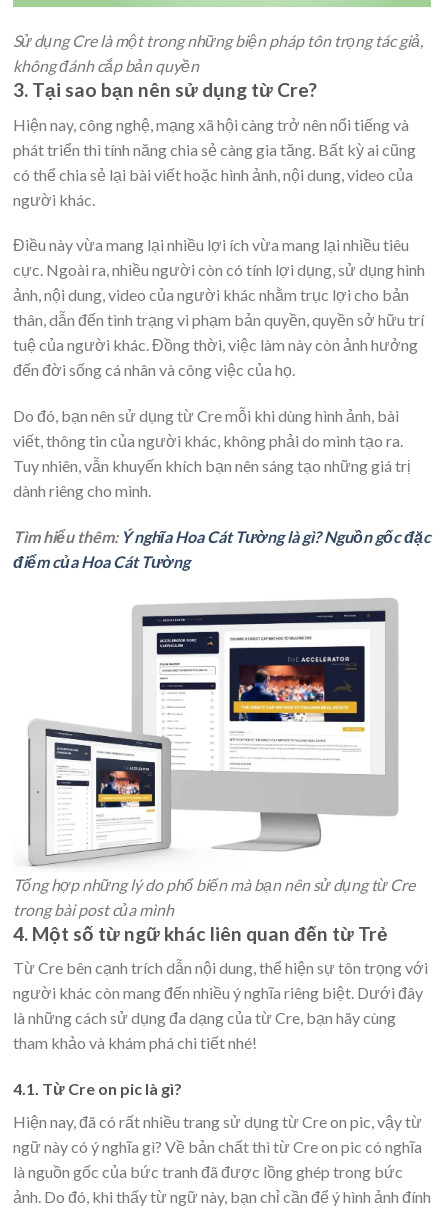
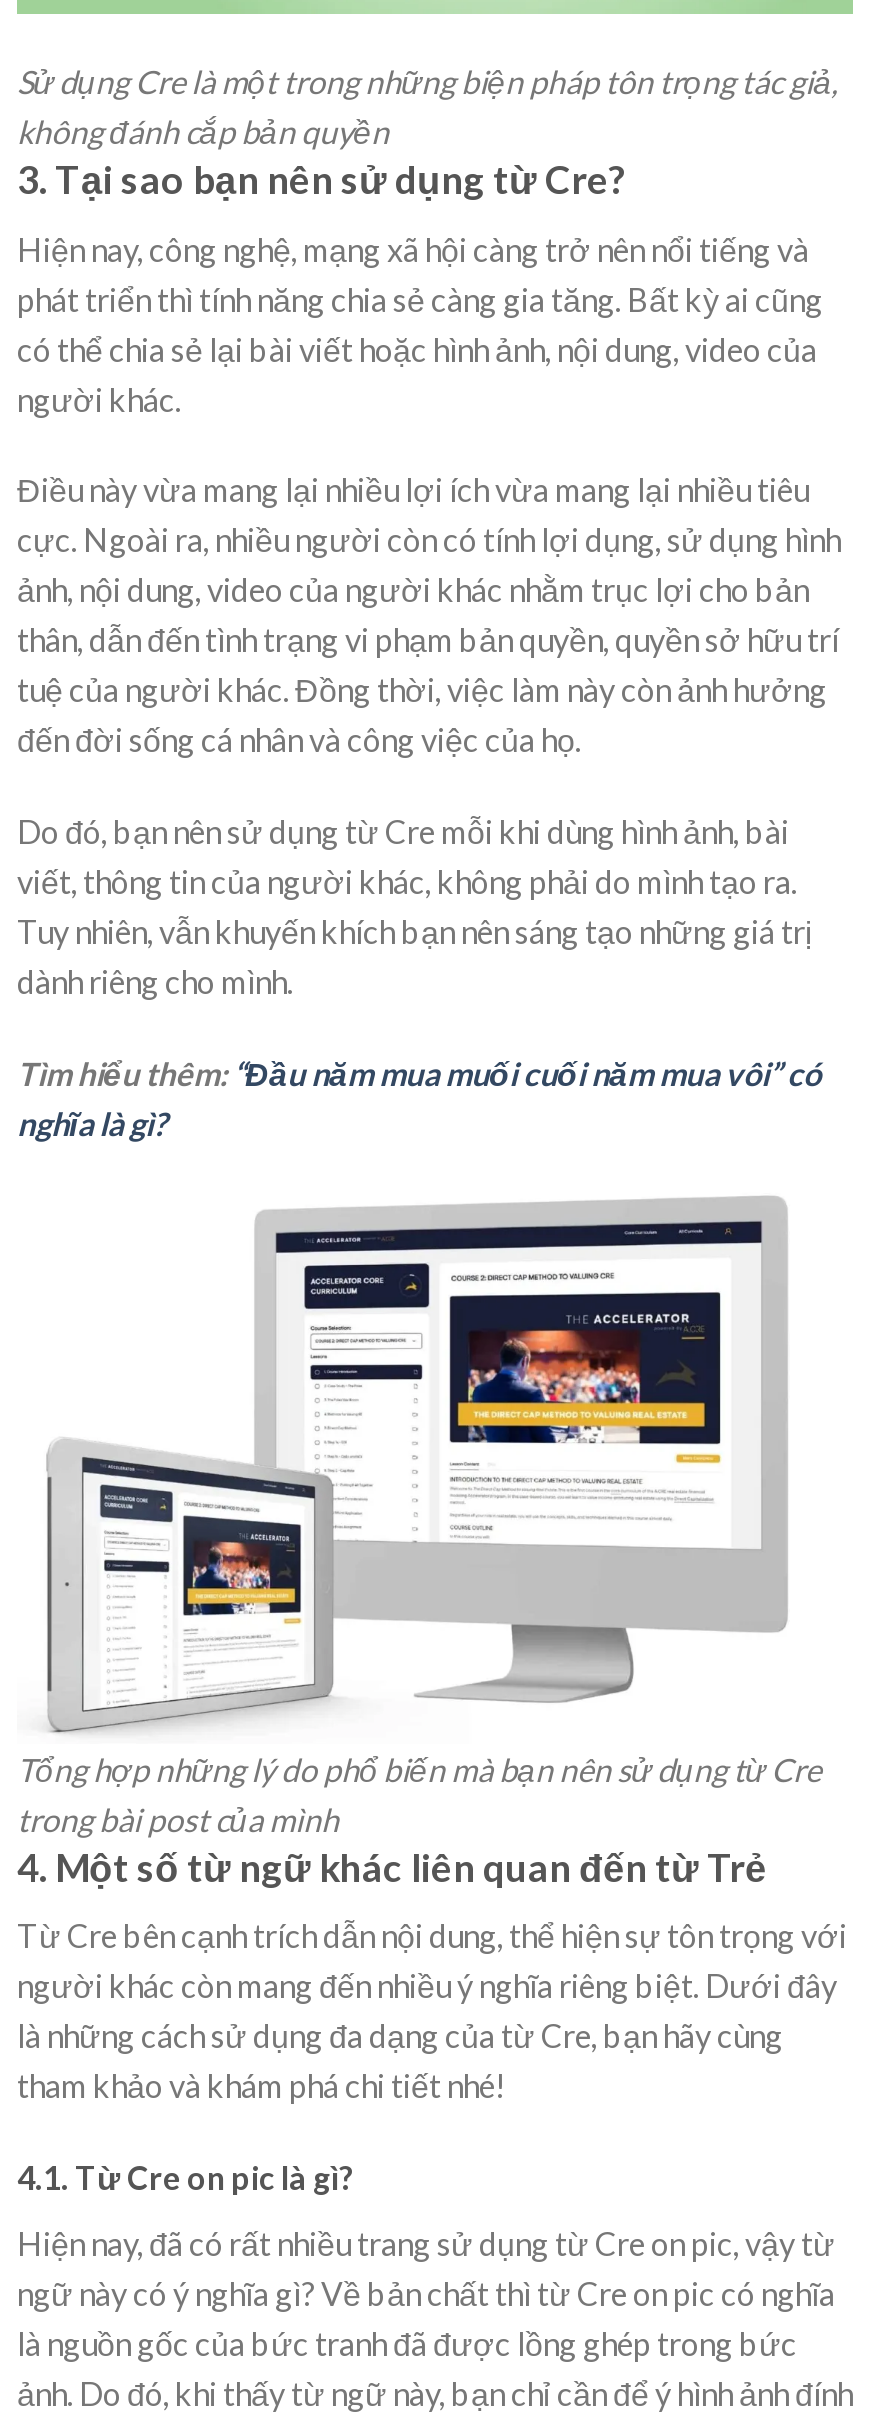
- Tìm hiểu thêm: Ý nghĩa Hoa Cát Tường là gì? Nguồn gốc đặc
- điểm của Hoa Cát Tường
+ Tìm hiểu thêm: “Đầu năm mua muối cuối năm mua vôi” có
+ nghĩa là gì?
